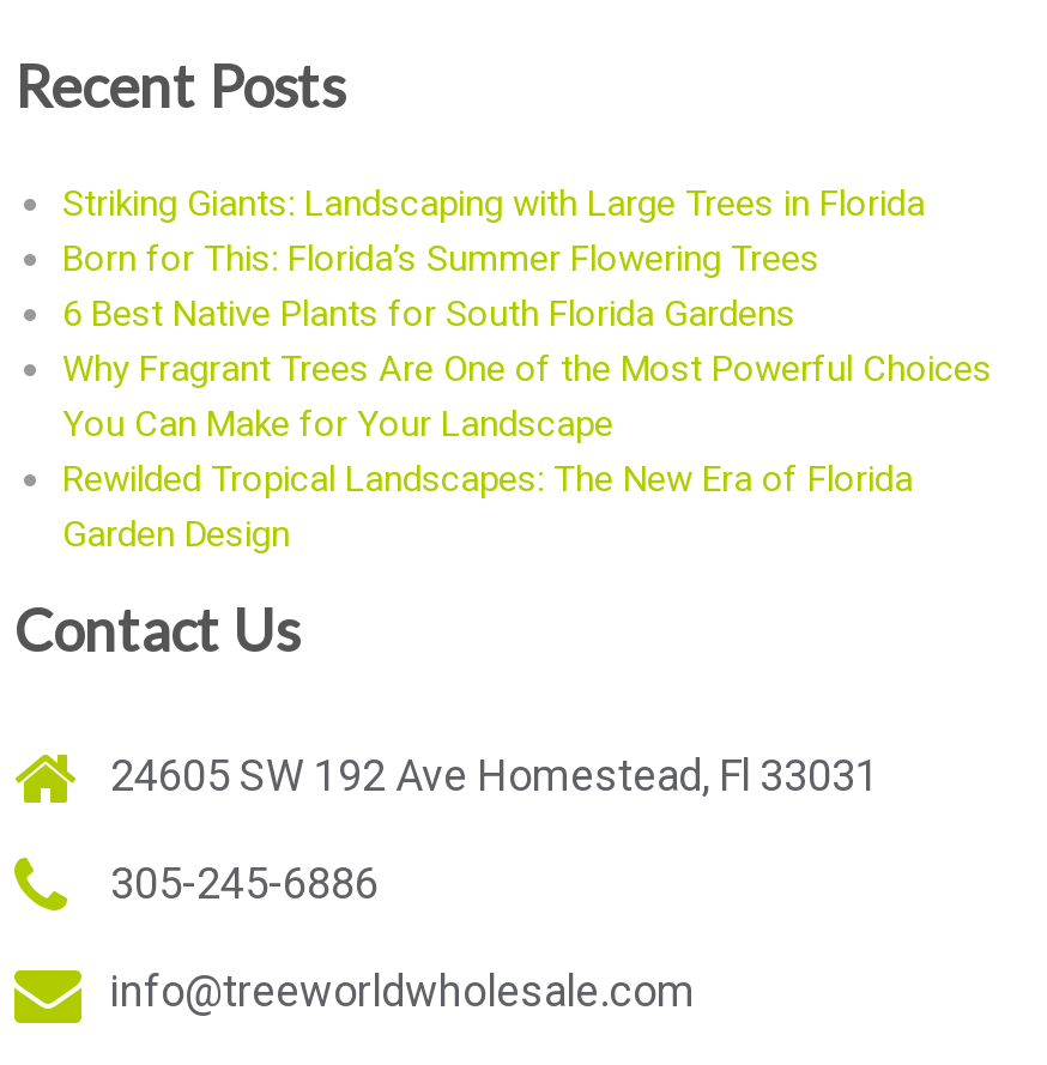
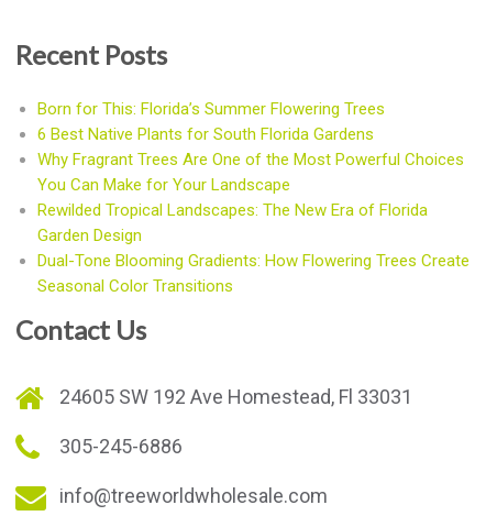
- Striking Giants: Landscaping with Large Trees in Florida

moved up: Born for This: Florida’s Summer Flowering Trees | 6 Best Native Plants for South Florida Gardens | Why Fragrant Trees Are One of the Most Powerful Choices | You Can Make for Your Landscape | Rewilded Tropical Landscapes: The New Era of Florida | Garden Design

+ Dual-Tone Blooming Gradients: How Flowering Trees Create
+ Seasonal Color Transitions
